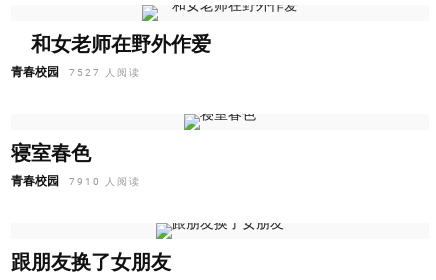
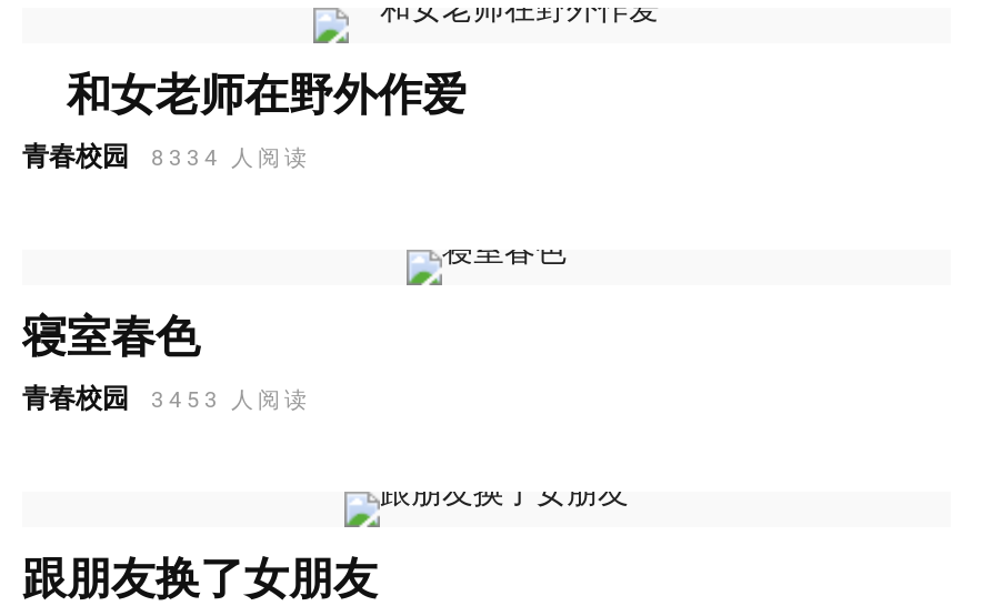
- 青春校园 7527 人阅读
+ 青春校园 8334 人阅读

- 青春校园 7910 人阅读
+ 青春校园 3453 人阅读
